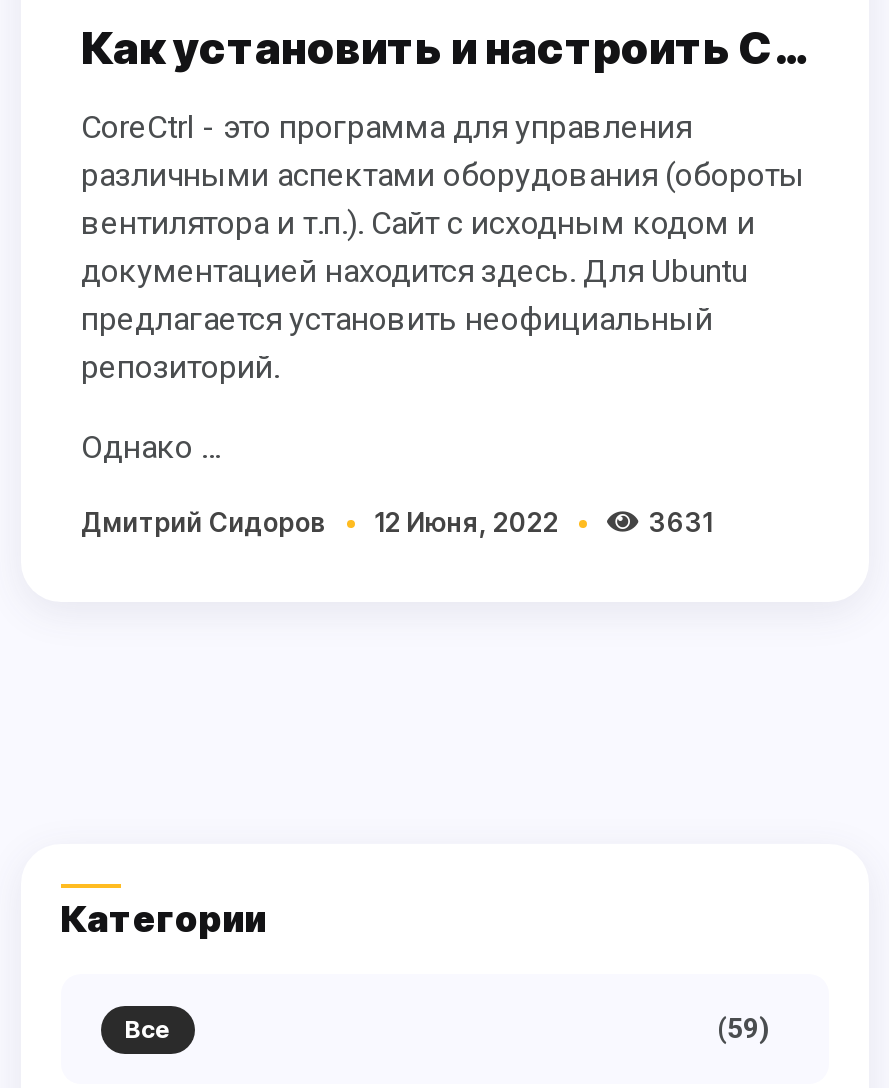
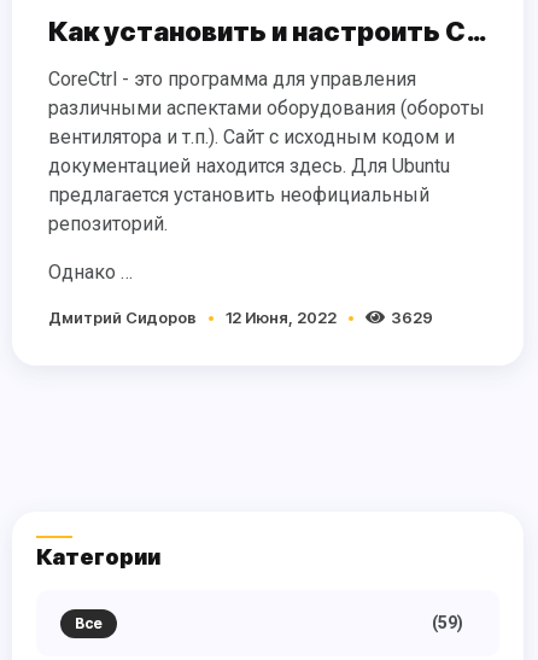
- 3631
+ 3629
